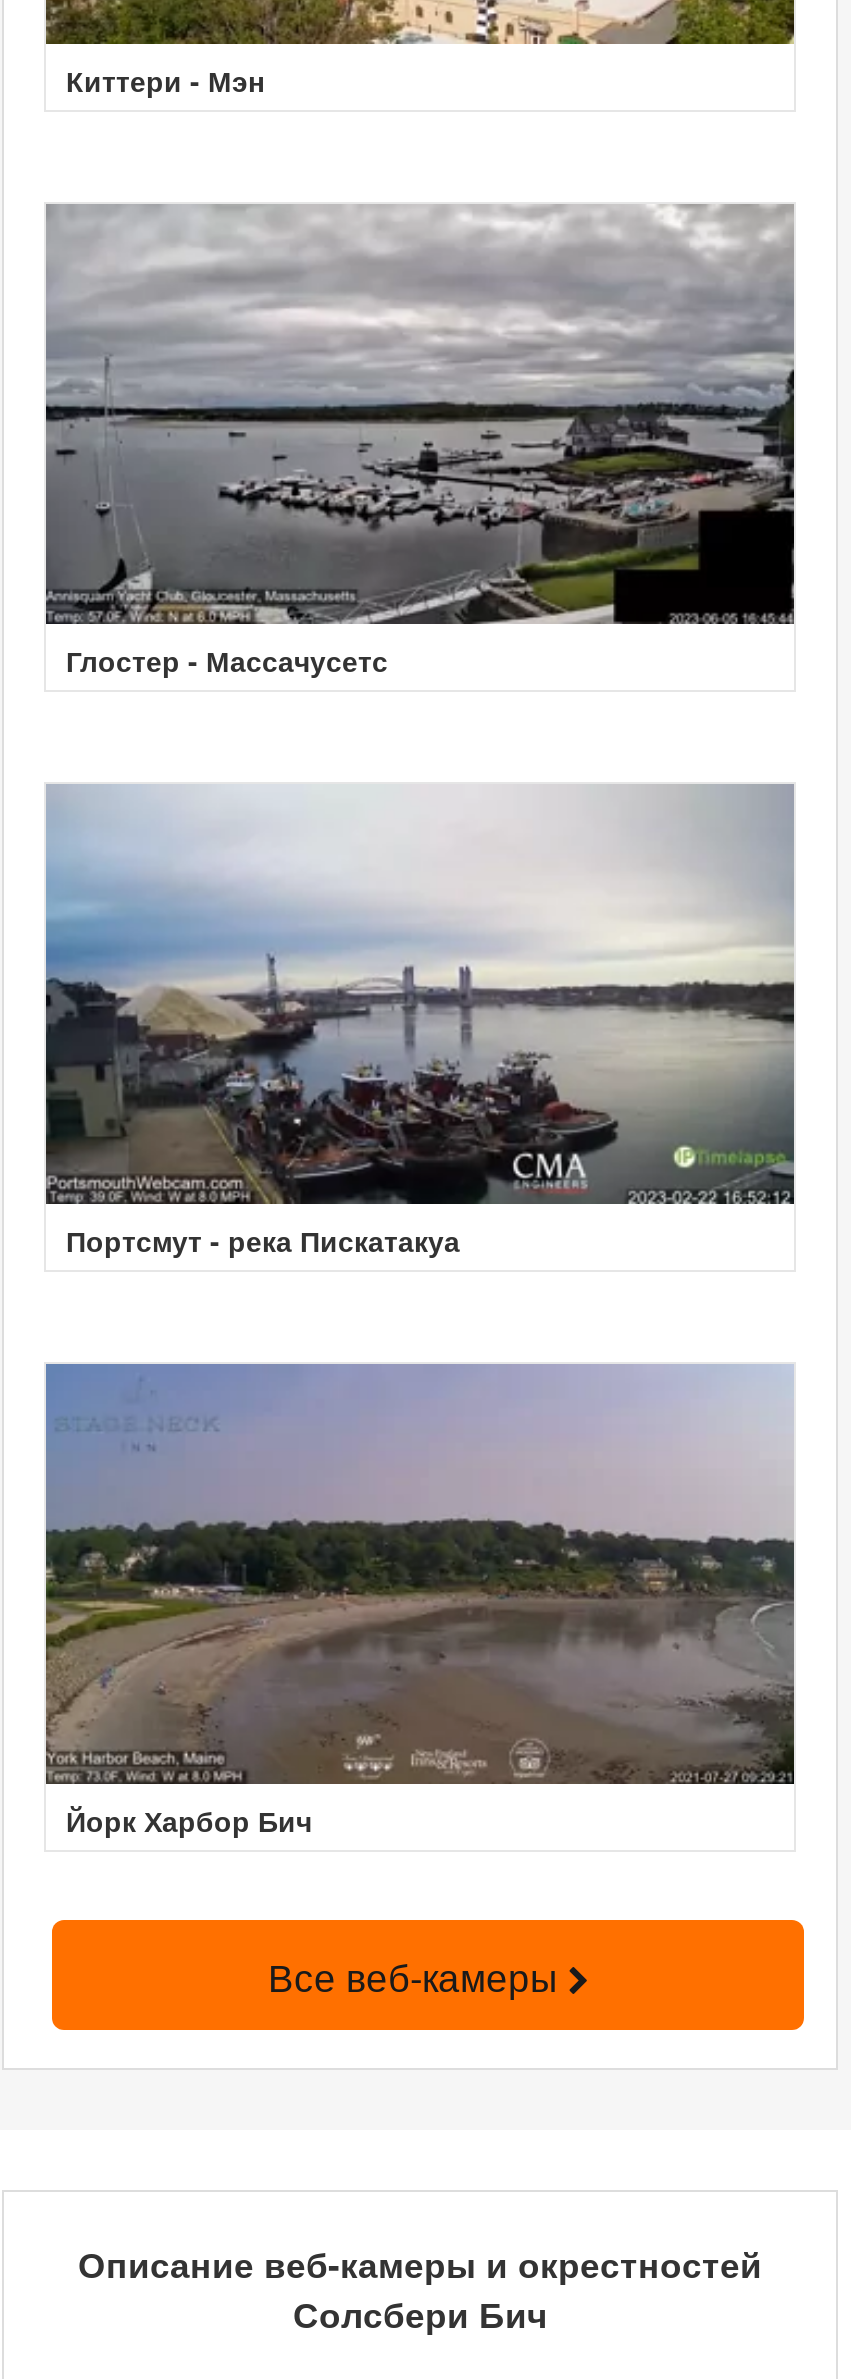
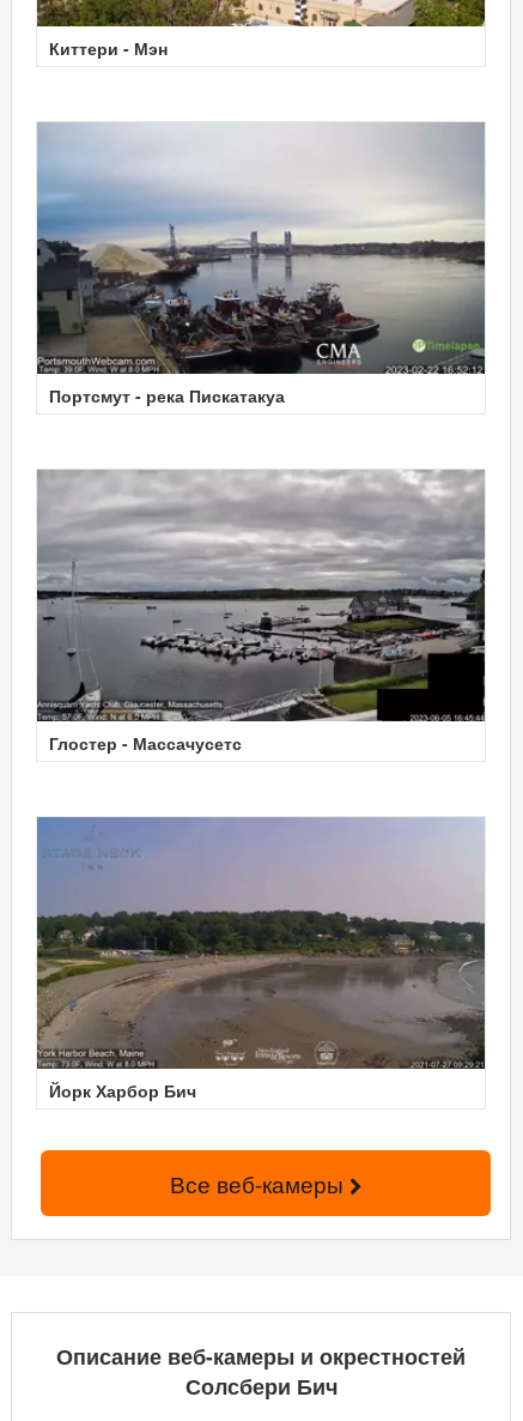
moved down: [image] | Глостер - Массачусетс

moved up: [image] | Портсмут - река Пискатакуа
